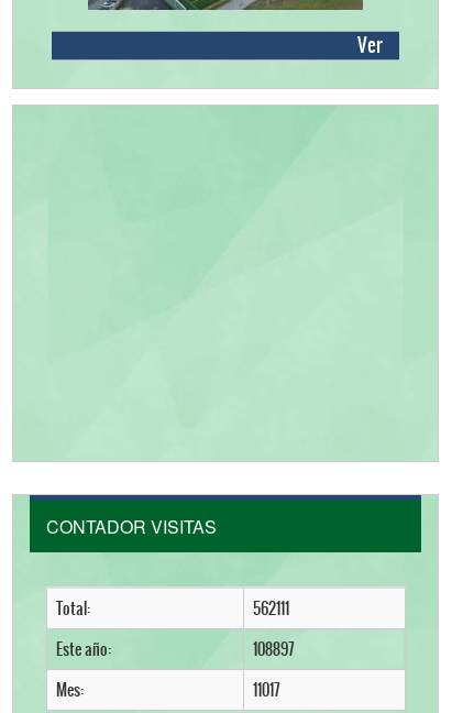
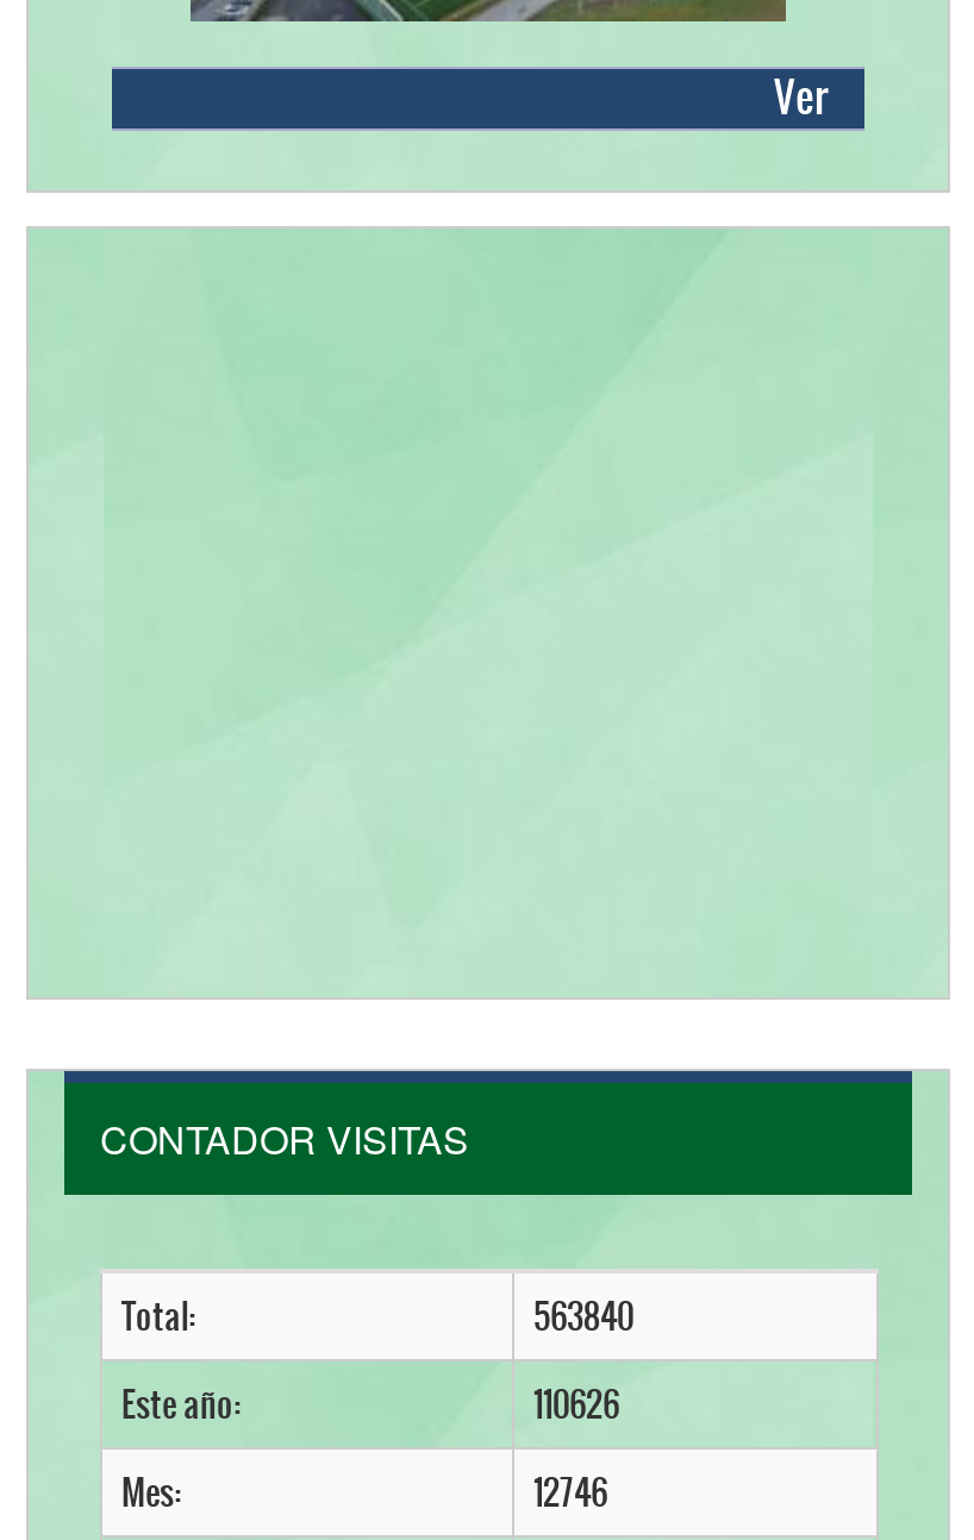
- 562111
+ 563840

- 108897
+ 110626

- 11017
+ 12746
